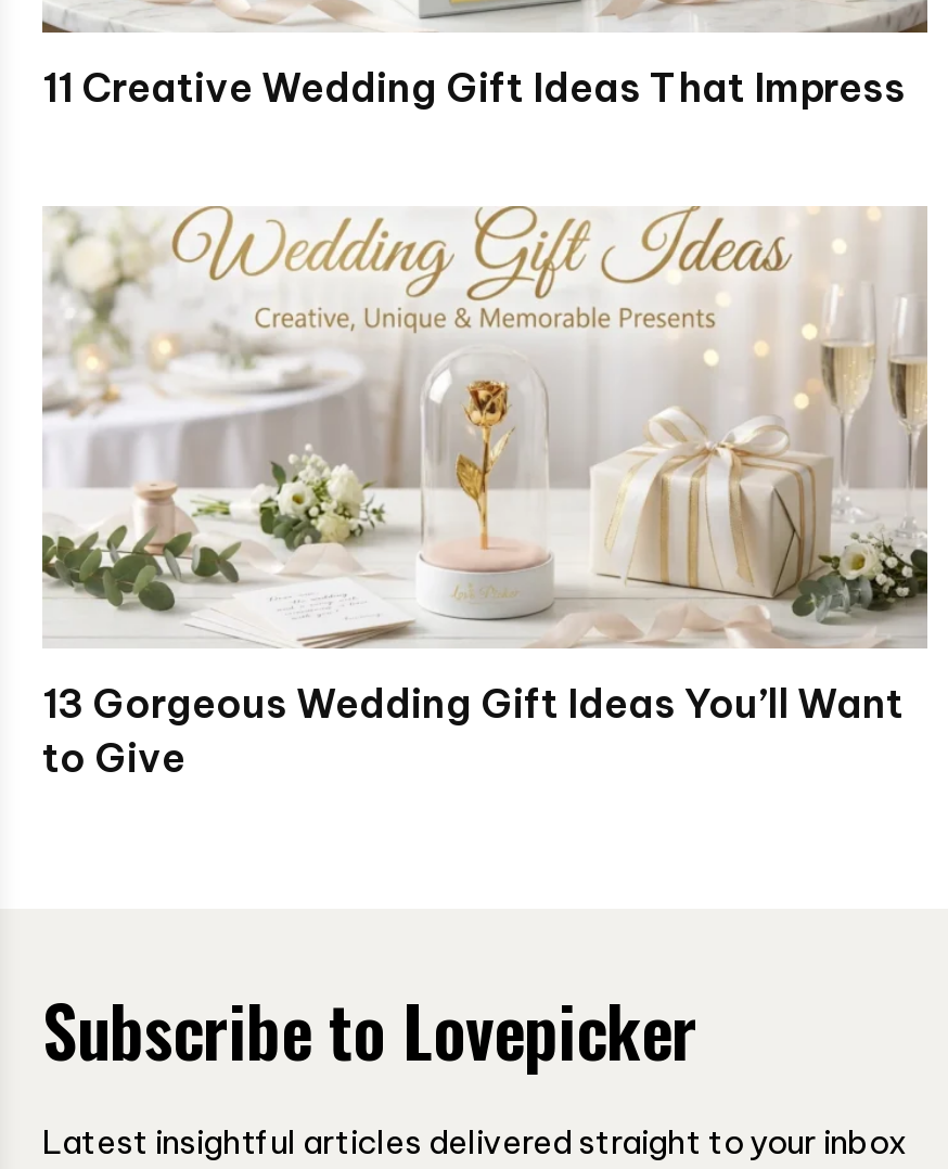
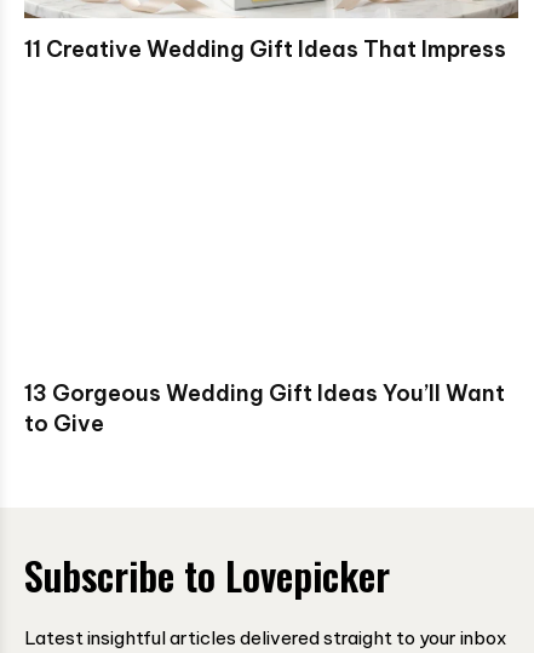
- [image]
